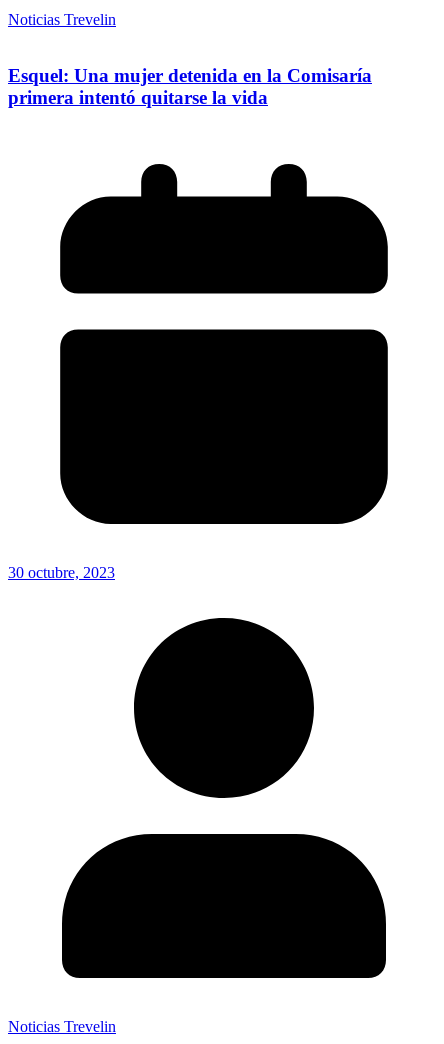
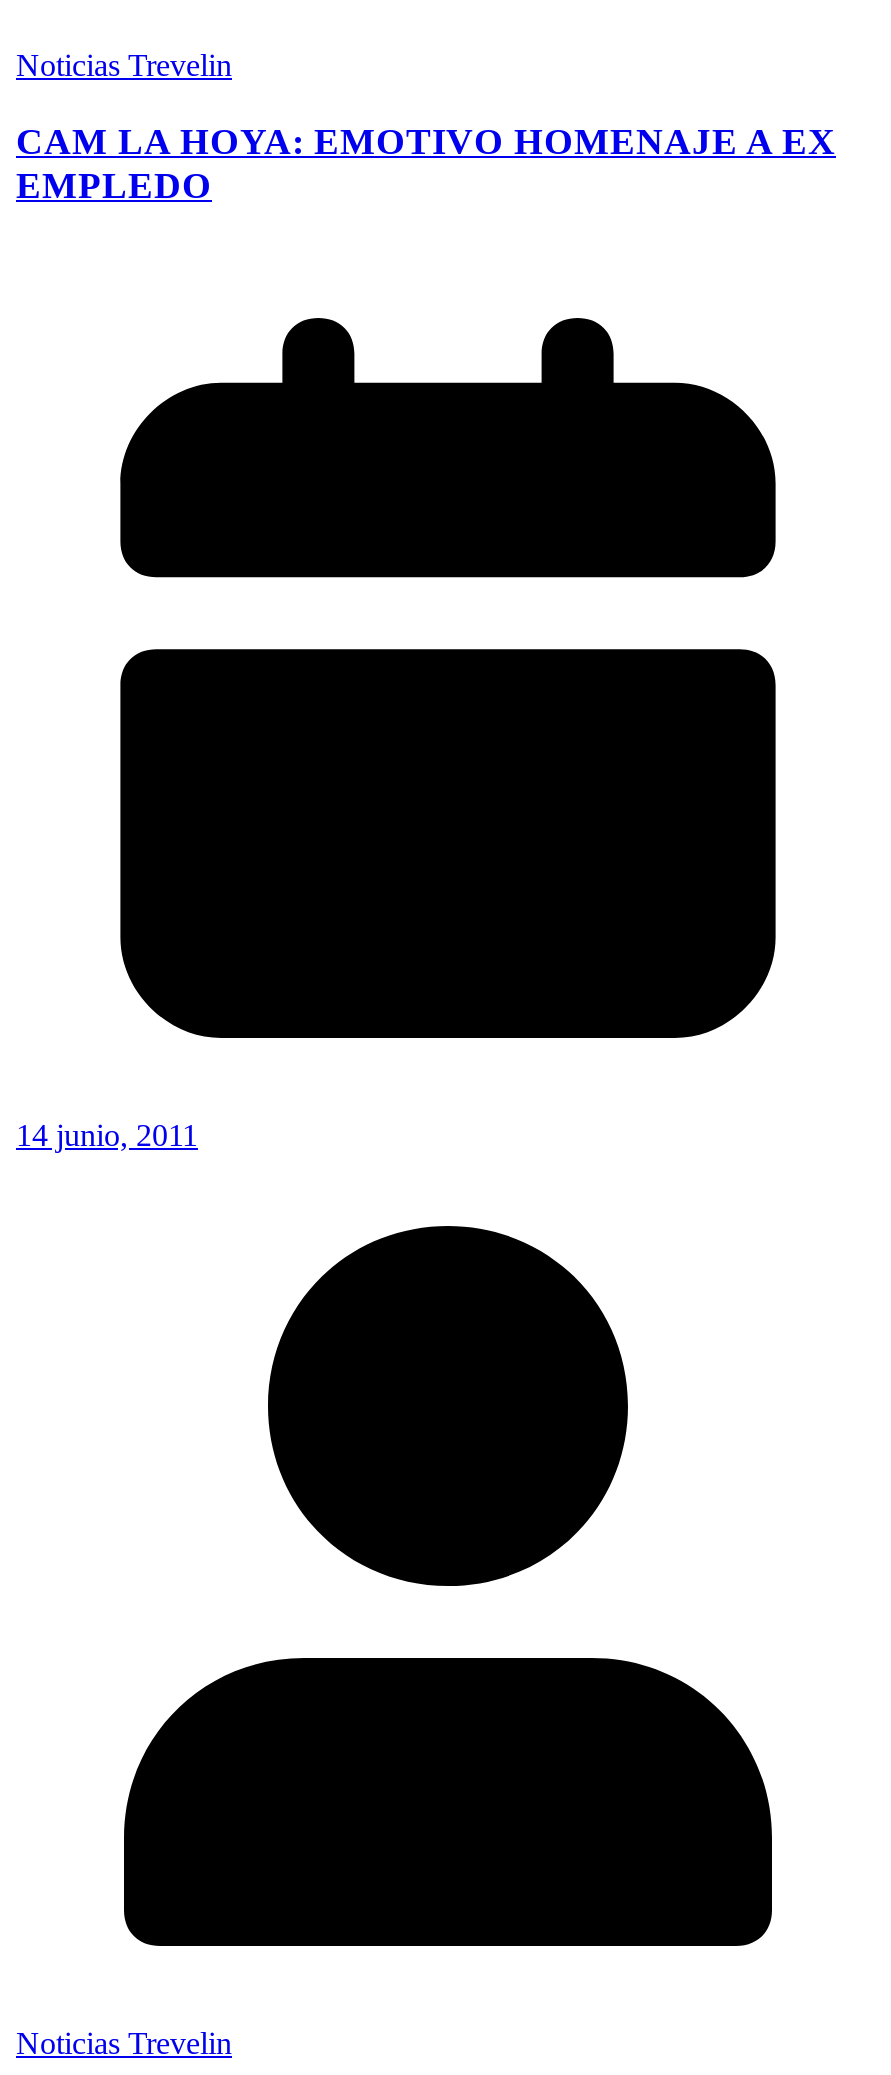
- Esquel: Una mujer detenida en la Comisaría
- primera intentó quitarse la vida
+ CAM LA HOYA: EMOTIVO HOMENAJE A EX
+ EMPLEDO

- 30 octubre, 2023
+ 14 junio, 2011
